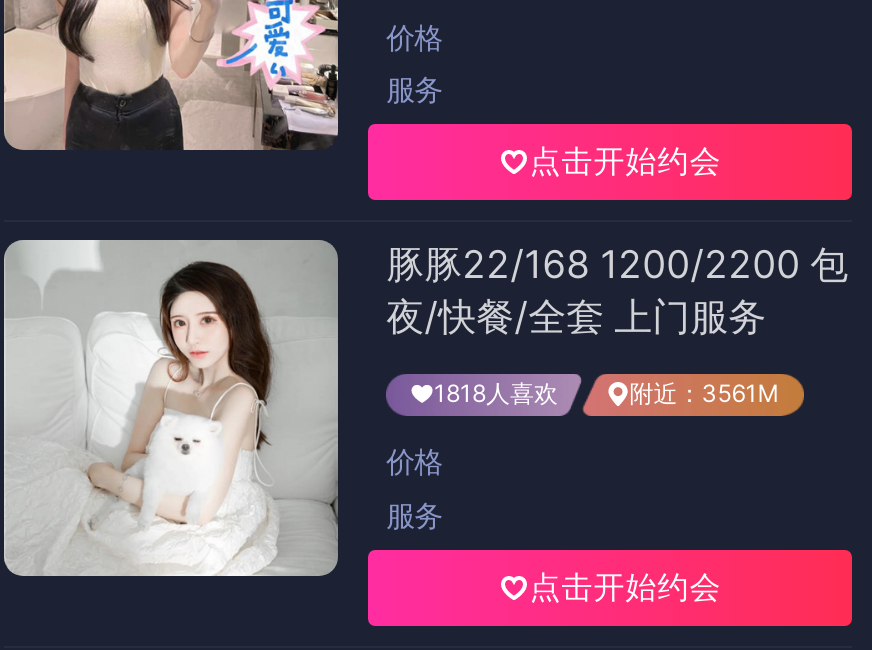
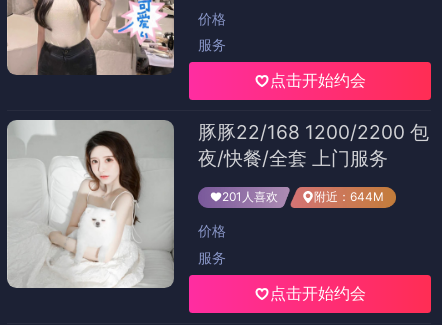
- 1818人喜欢
+ 201人喜欢

- 附近：3561M
+ 附近：644M
